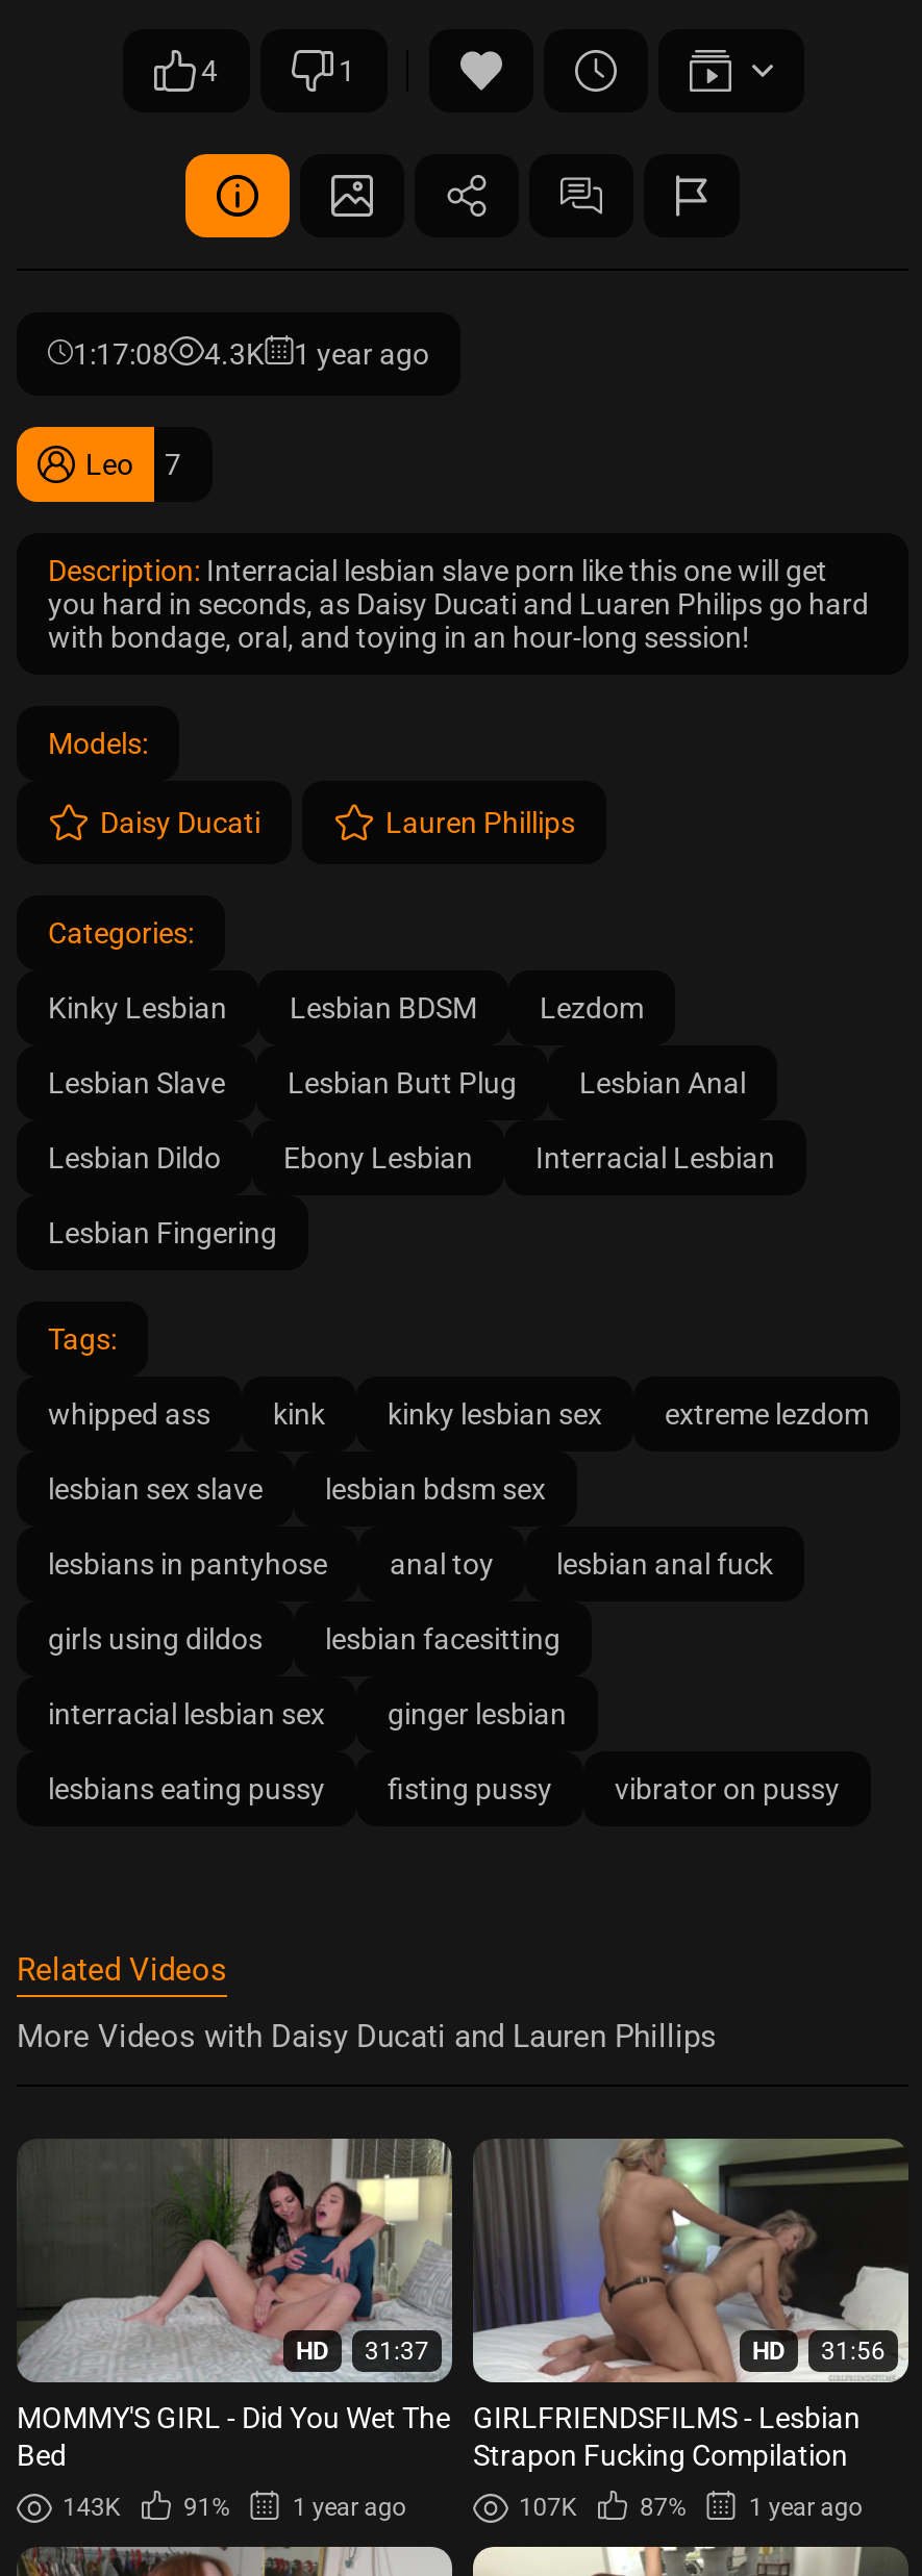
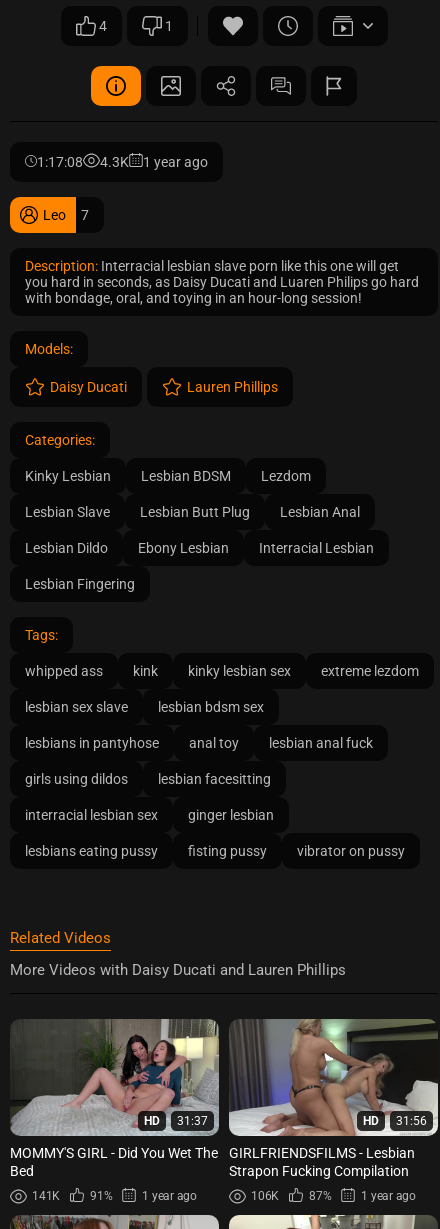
- 143K
+ 141K

- 107K
+ 106K
